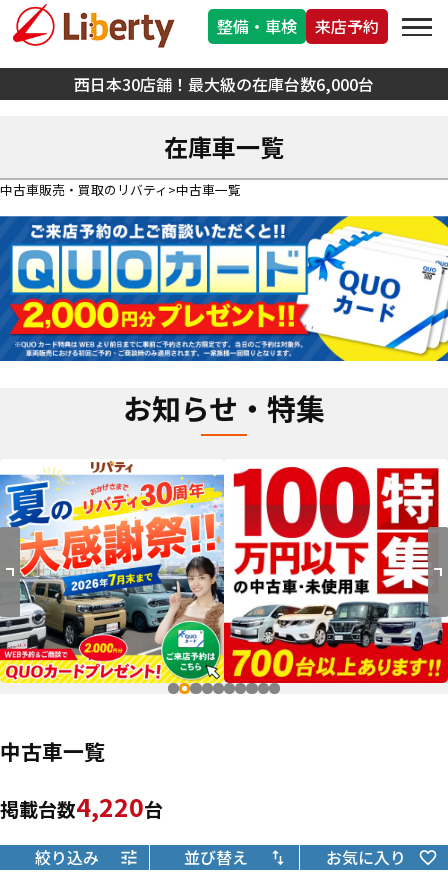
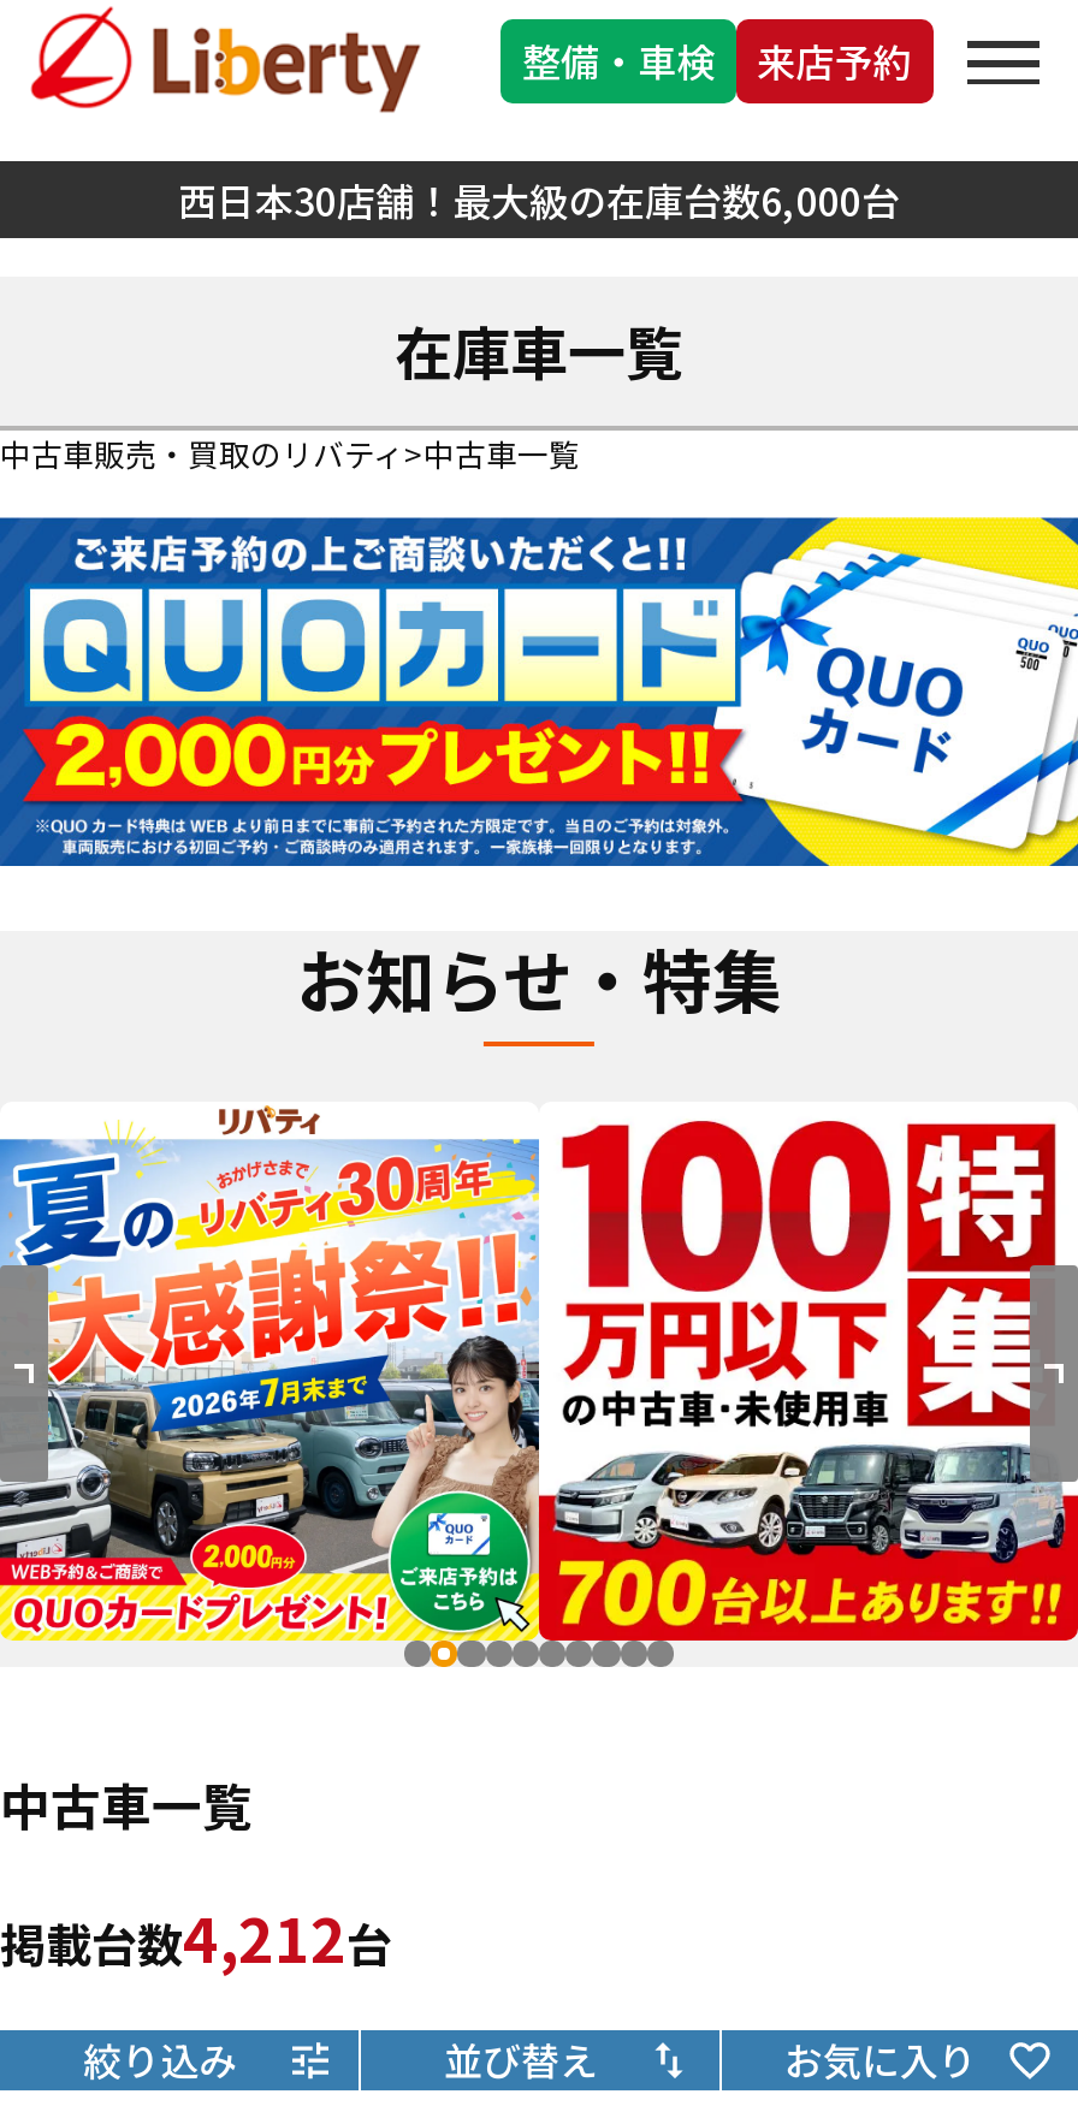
- 掲載台数4,220台
+ 掲載台数4,212台
